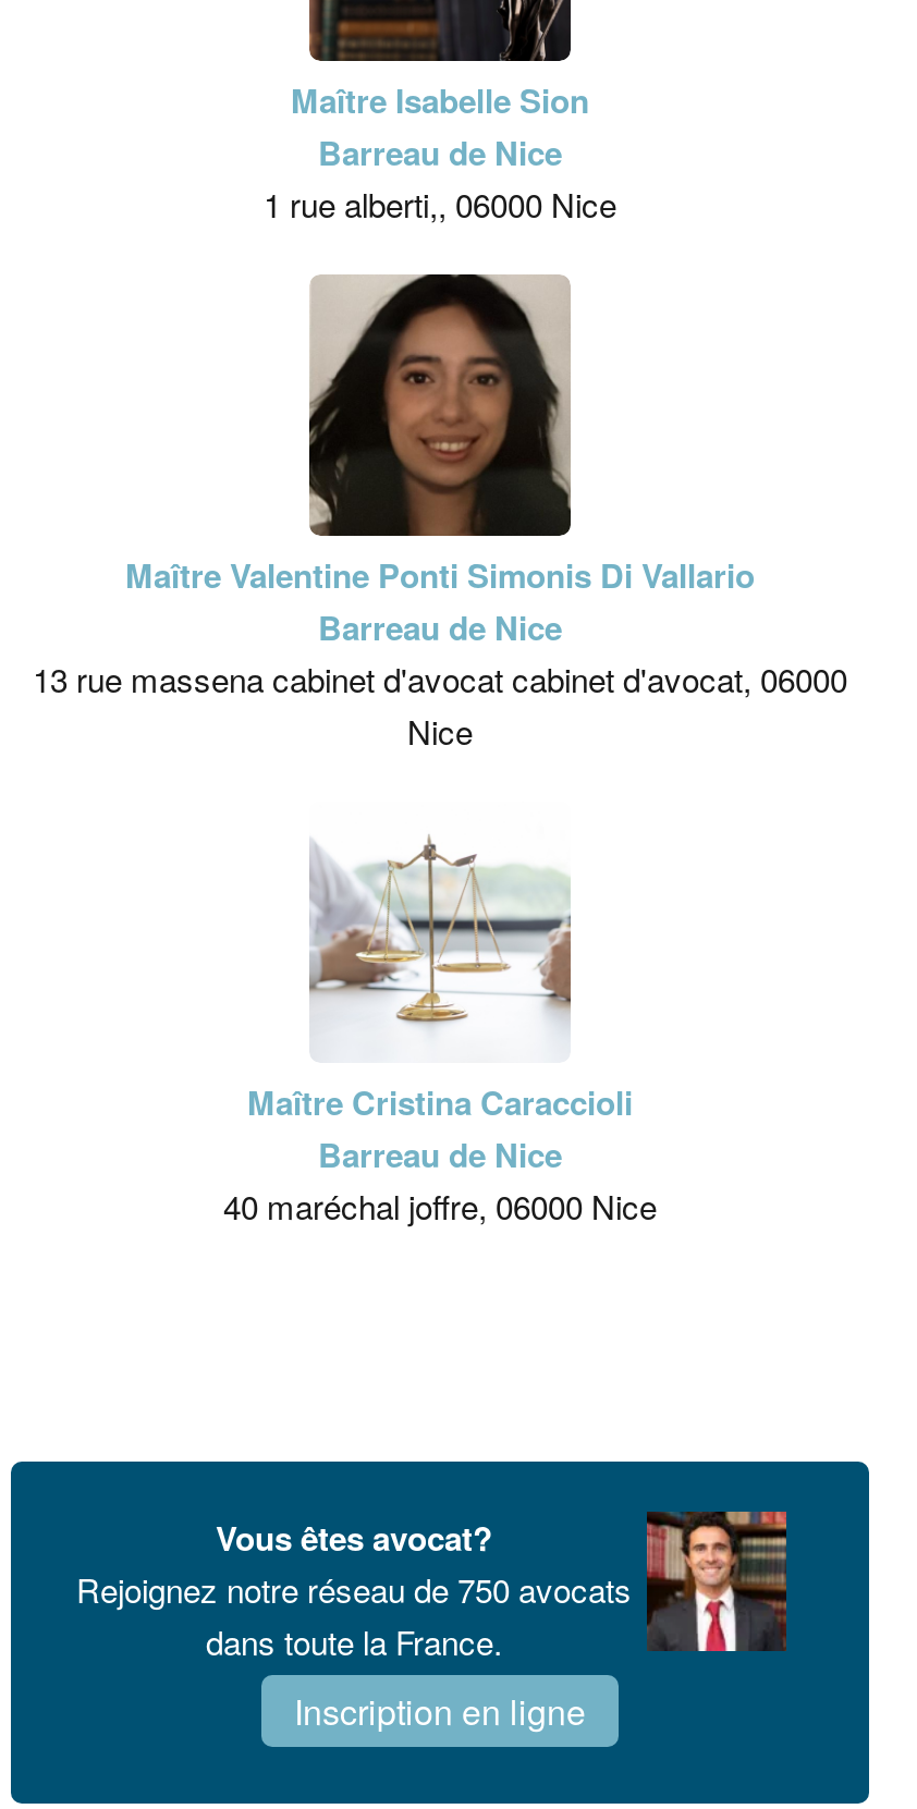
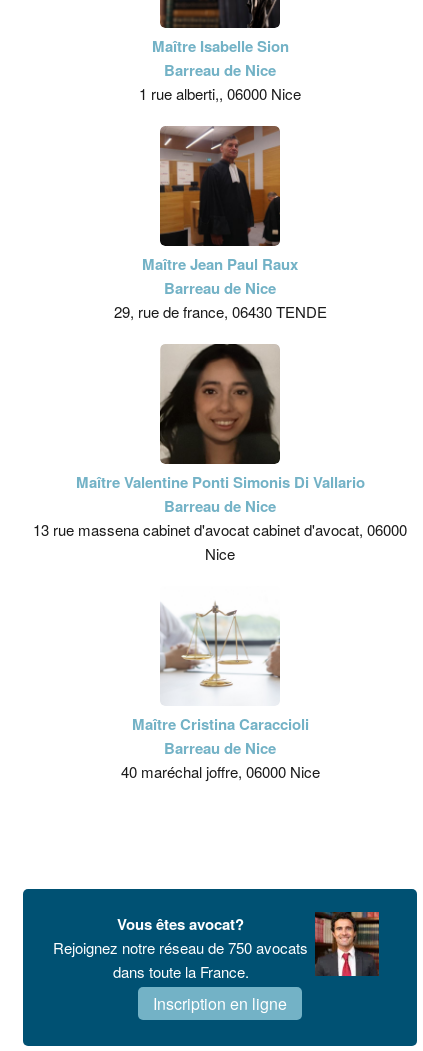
+ [image]
+ Maître Jean Paul Raux
+ Barreau de Nice
+ 29, rue de france, 06430 TENDE
